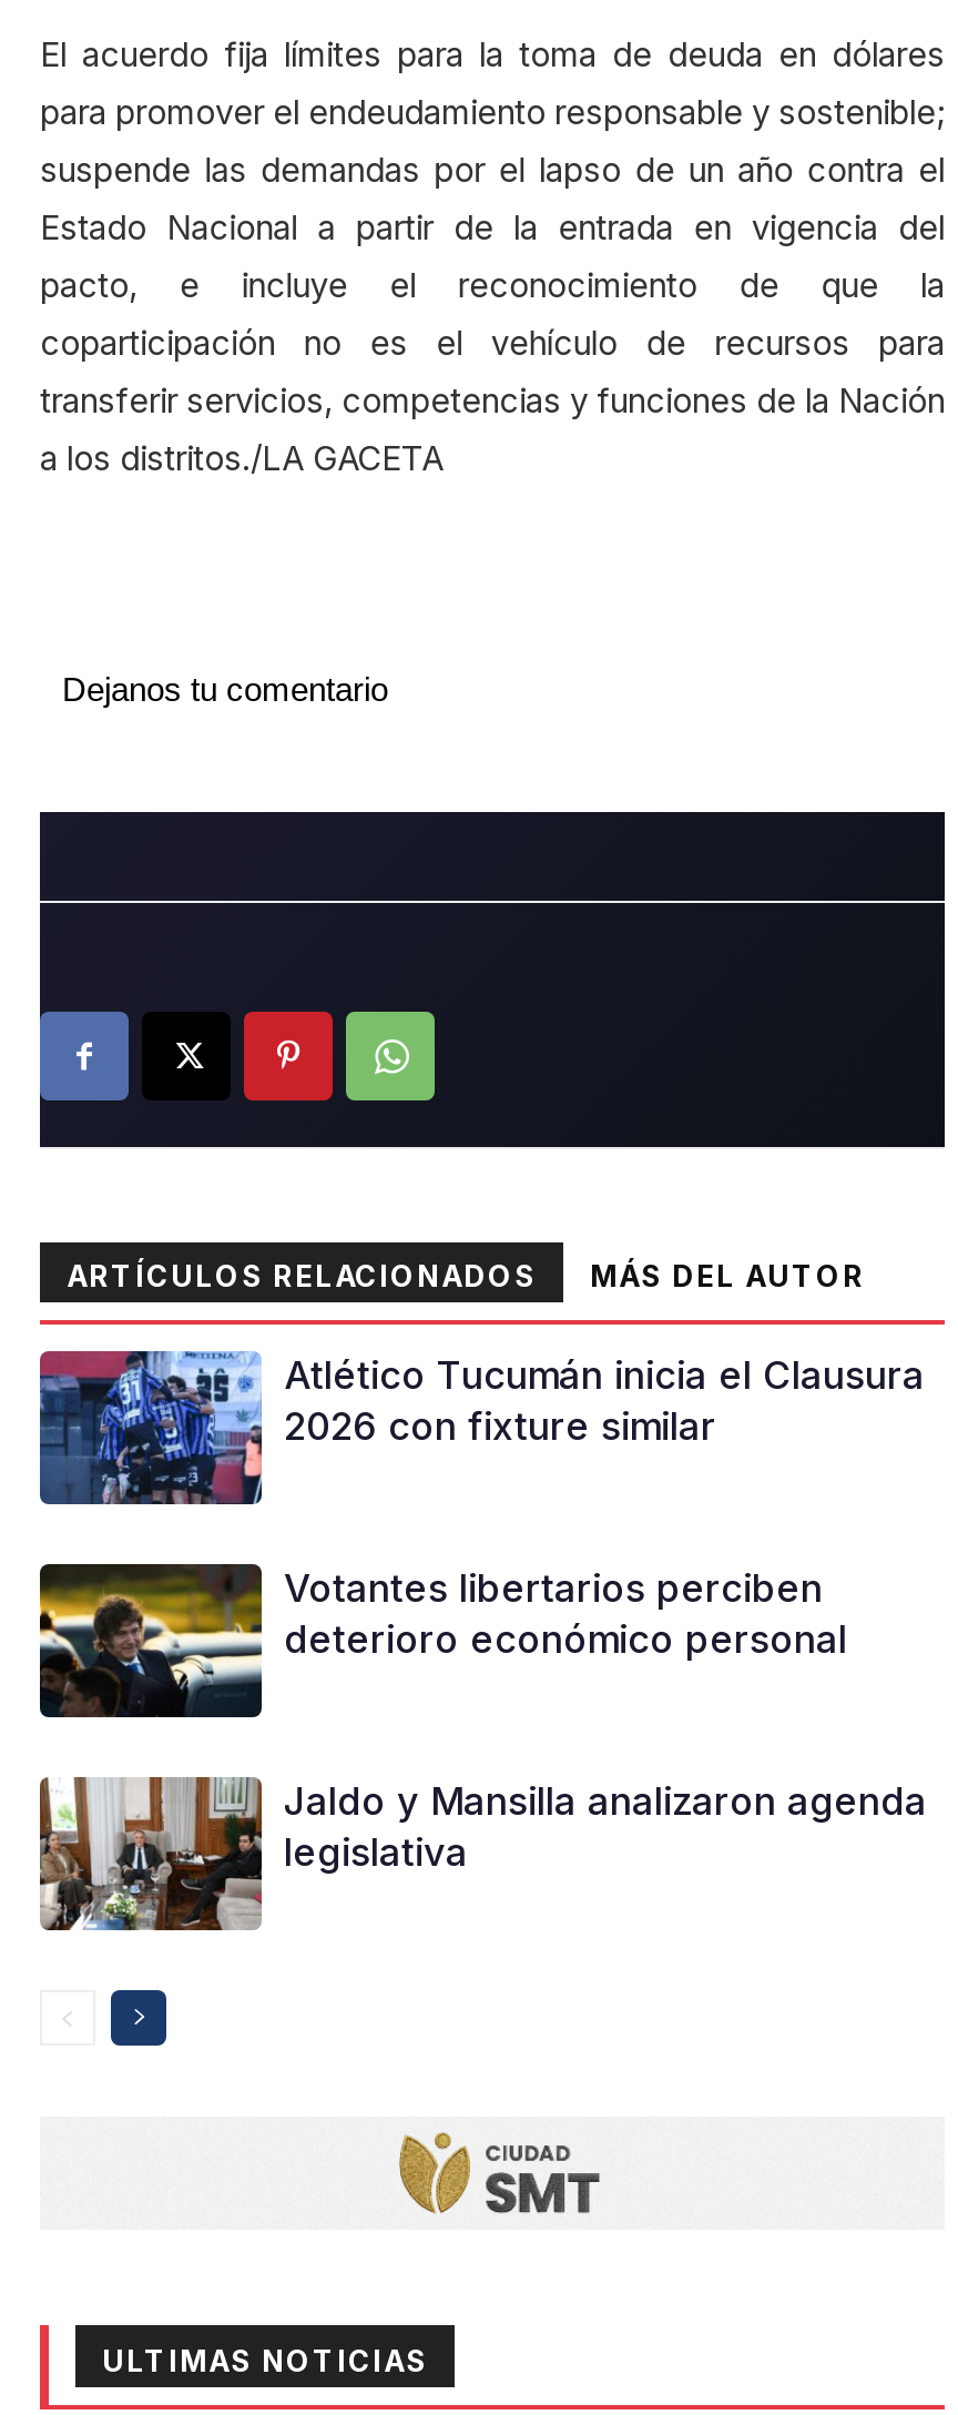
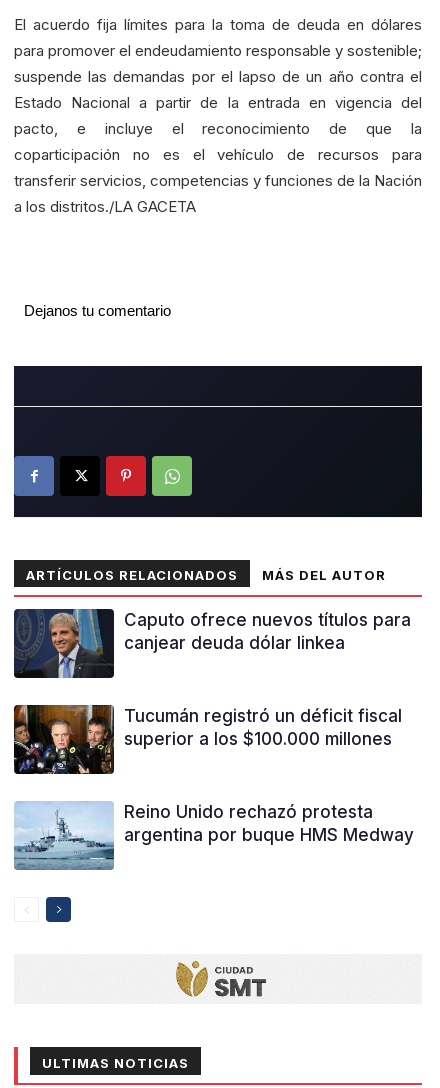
- [image]
- Atlético Tucumán inicia el Clausura
- 2026 con fixture similar
+ [image]
+ Caputo ofrece nuevos títulos para
+ canjear deuda dólar linkea

- [image]
- Votantes libertarios perciben
- deterioro económico personal
+ [image]
+ Tucumán registró un déficit fiscal
+ superior a los $100.000 millones

- [image]
- Jaldo y Mansilla analizaron agenda
- legislativa
+ [image]
+ Reino Unido rechazó protesta
+ argentina por buque HMS Medway
